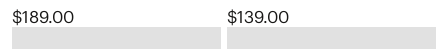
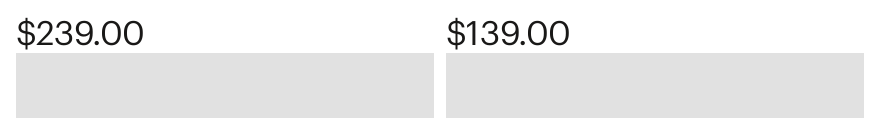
- $189.00
+ $239.00
